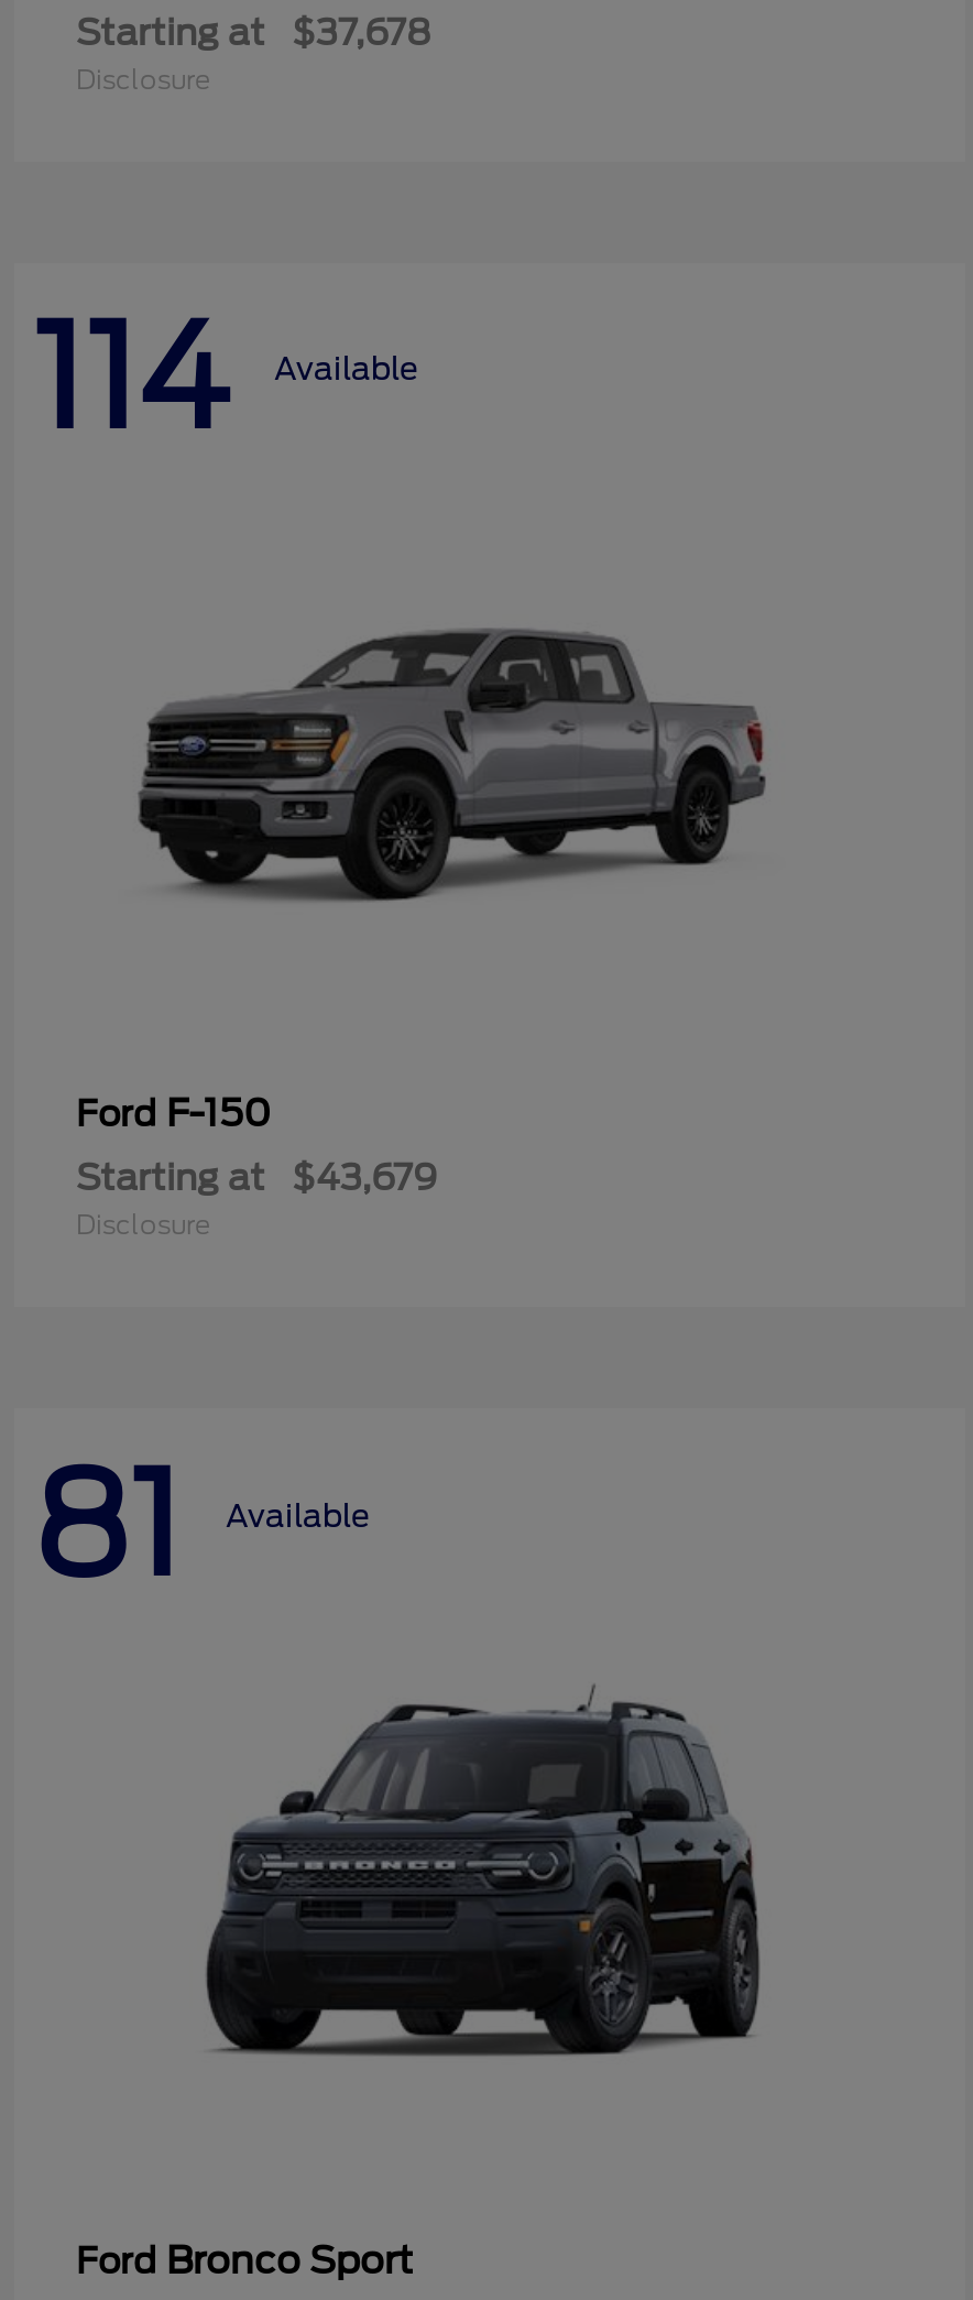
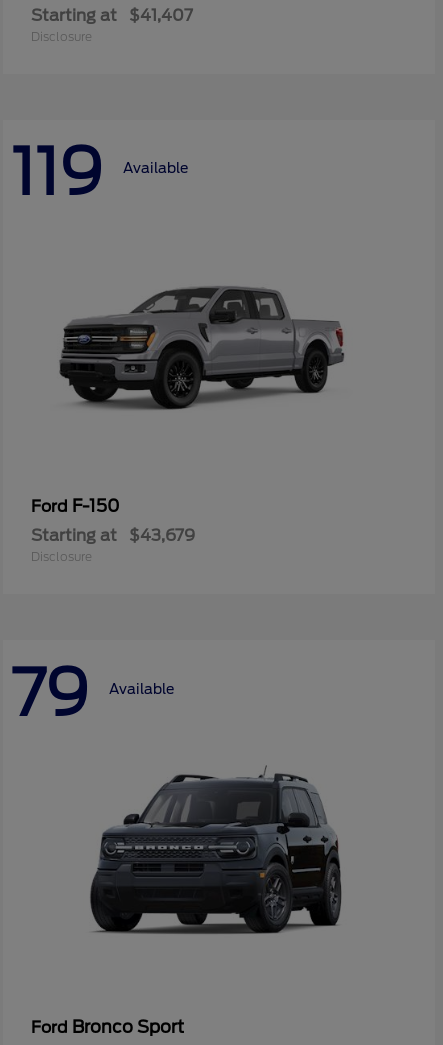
- Starting at $37,678
+ Starting at $41,407

- 114 Available
+ 119 Available

- 81 Available
+ 79 Available
